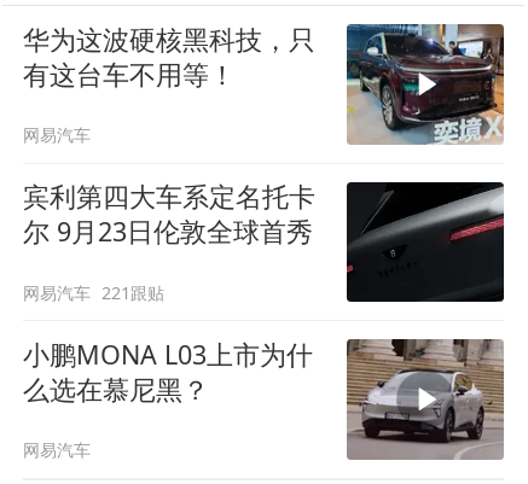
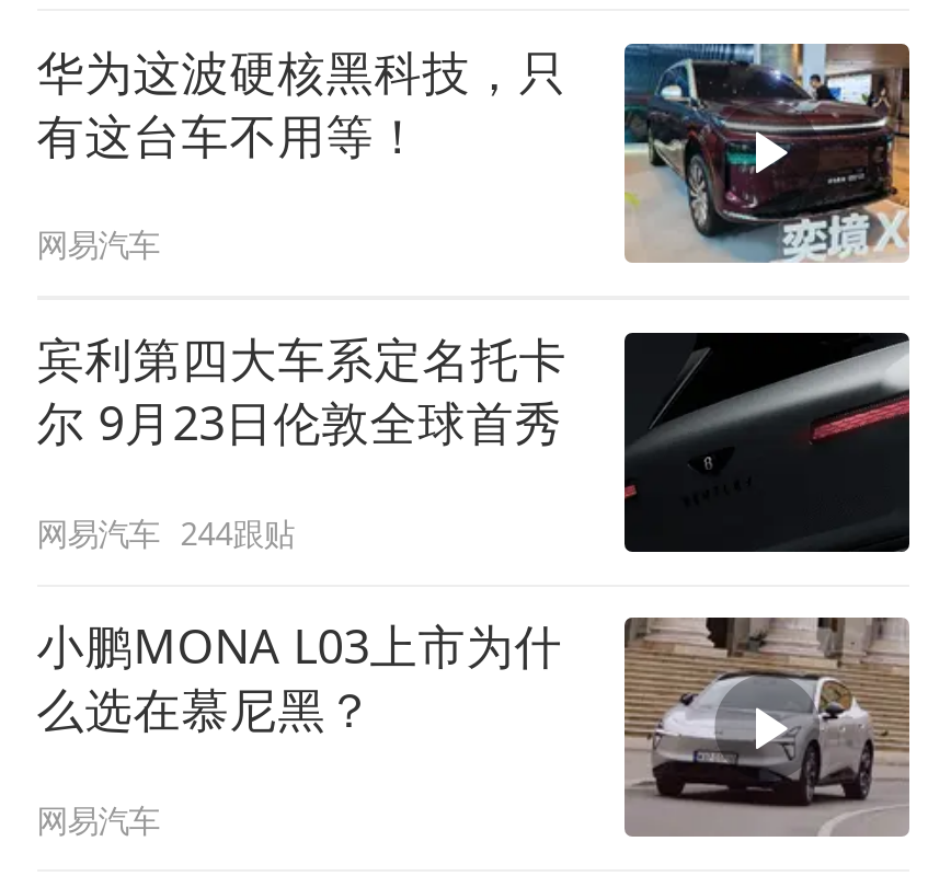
- 网易汽车 221跟贴
+ 网易汽车 244跟贴
